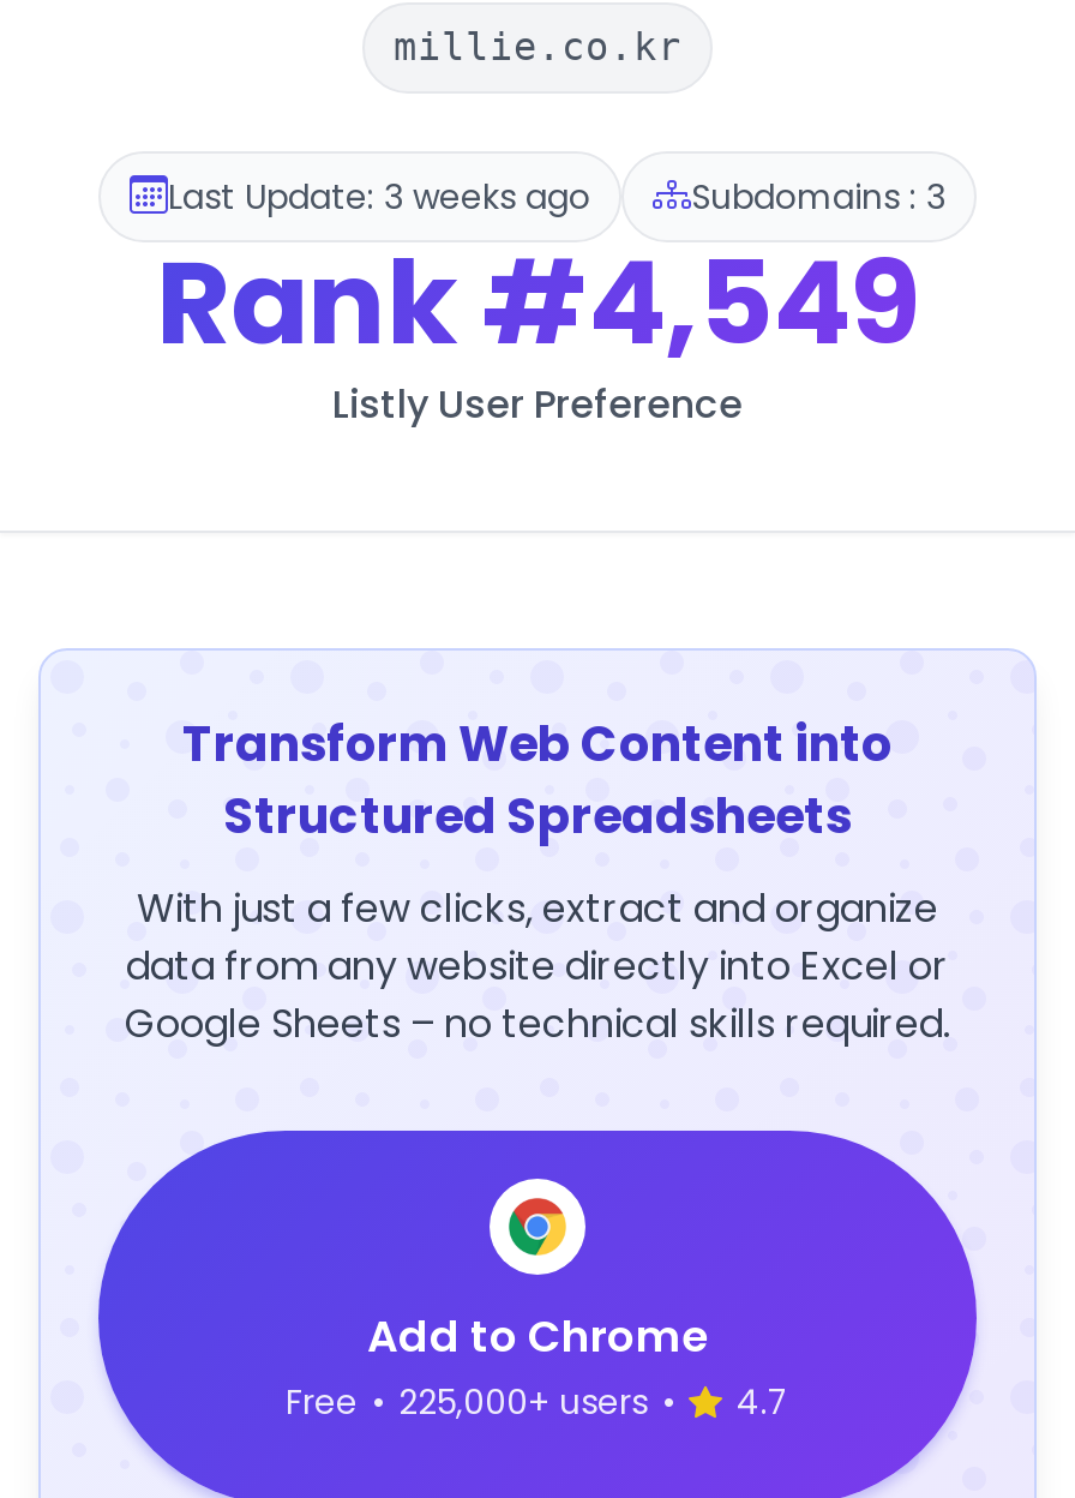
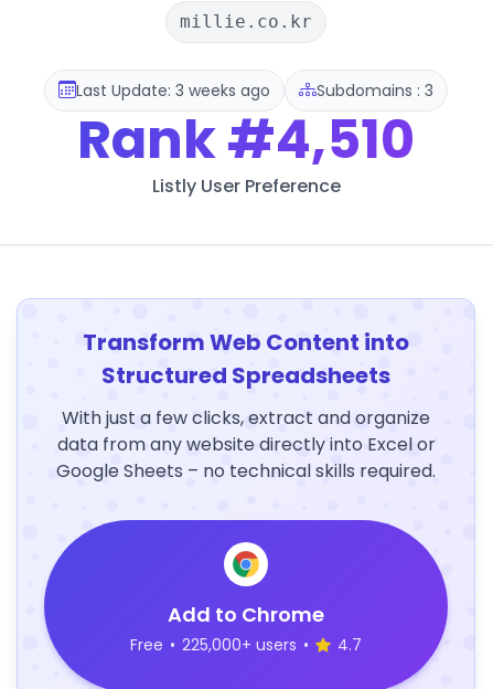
- Rank #4,549
+ Rank #4,510
